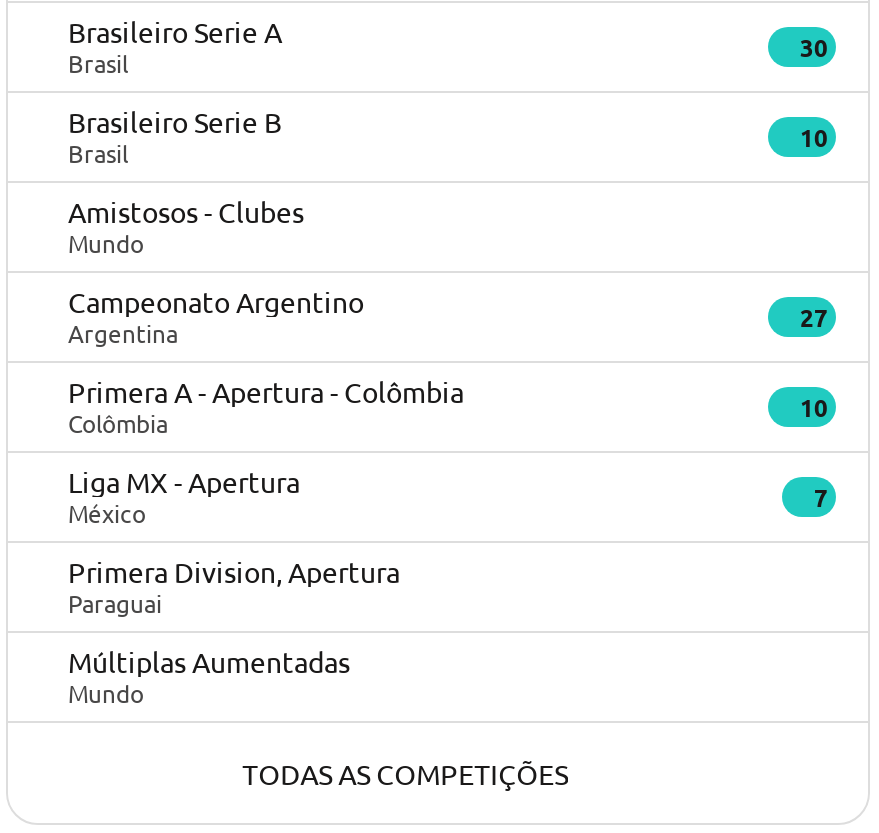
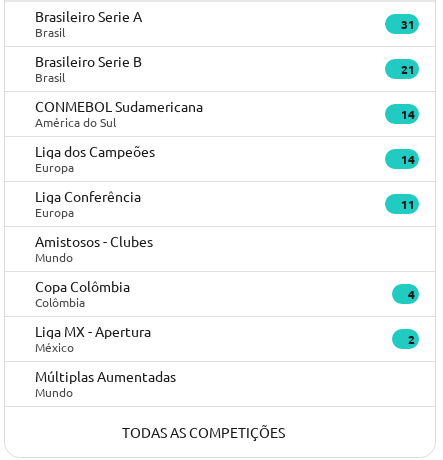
- 30
+ 31

- 10
+ 21
+ CONMEBOL Sudamericana
+ América do Sul
+ 14
+ Liga dos Campeões
+ Europa
+ 14
+ Liga Conferência
+ Europa
+ 11

moved down: Amistosos - Clubes | Mundo

- Campeonato Argentino
- Argentina
- 27
- Primera A - Apertura - Colômbia
+ Copa Colômbia

- 10
+ 4

moved down: Colômbia | Liga MX - Apertura

- 7
- Primera Division, Apertura
- Paraguai
+ 2

moved down: México
